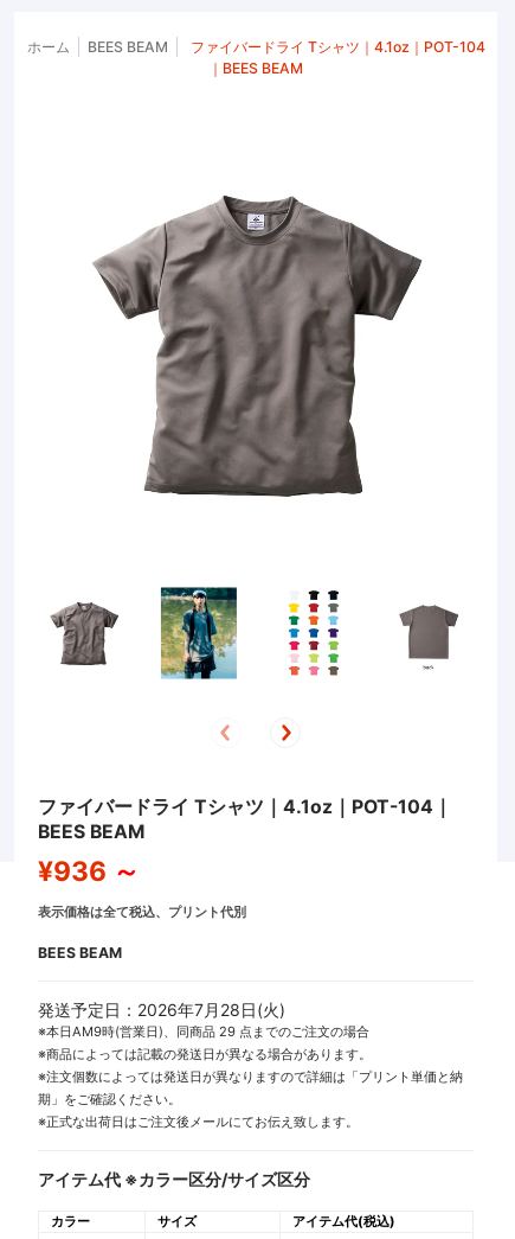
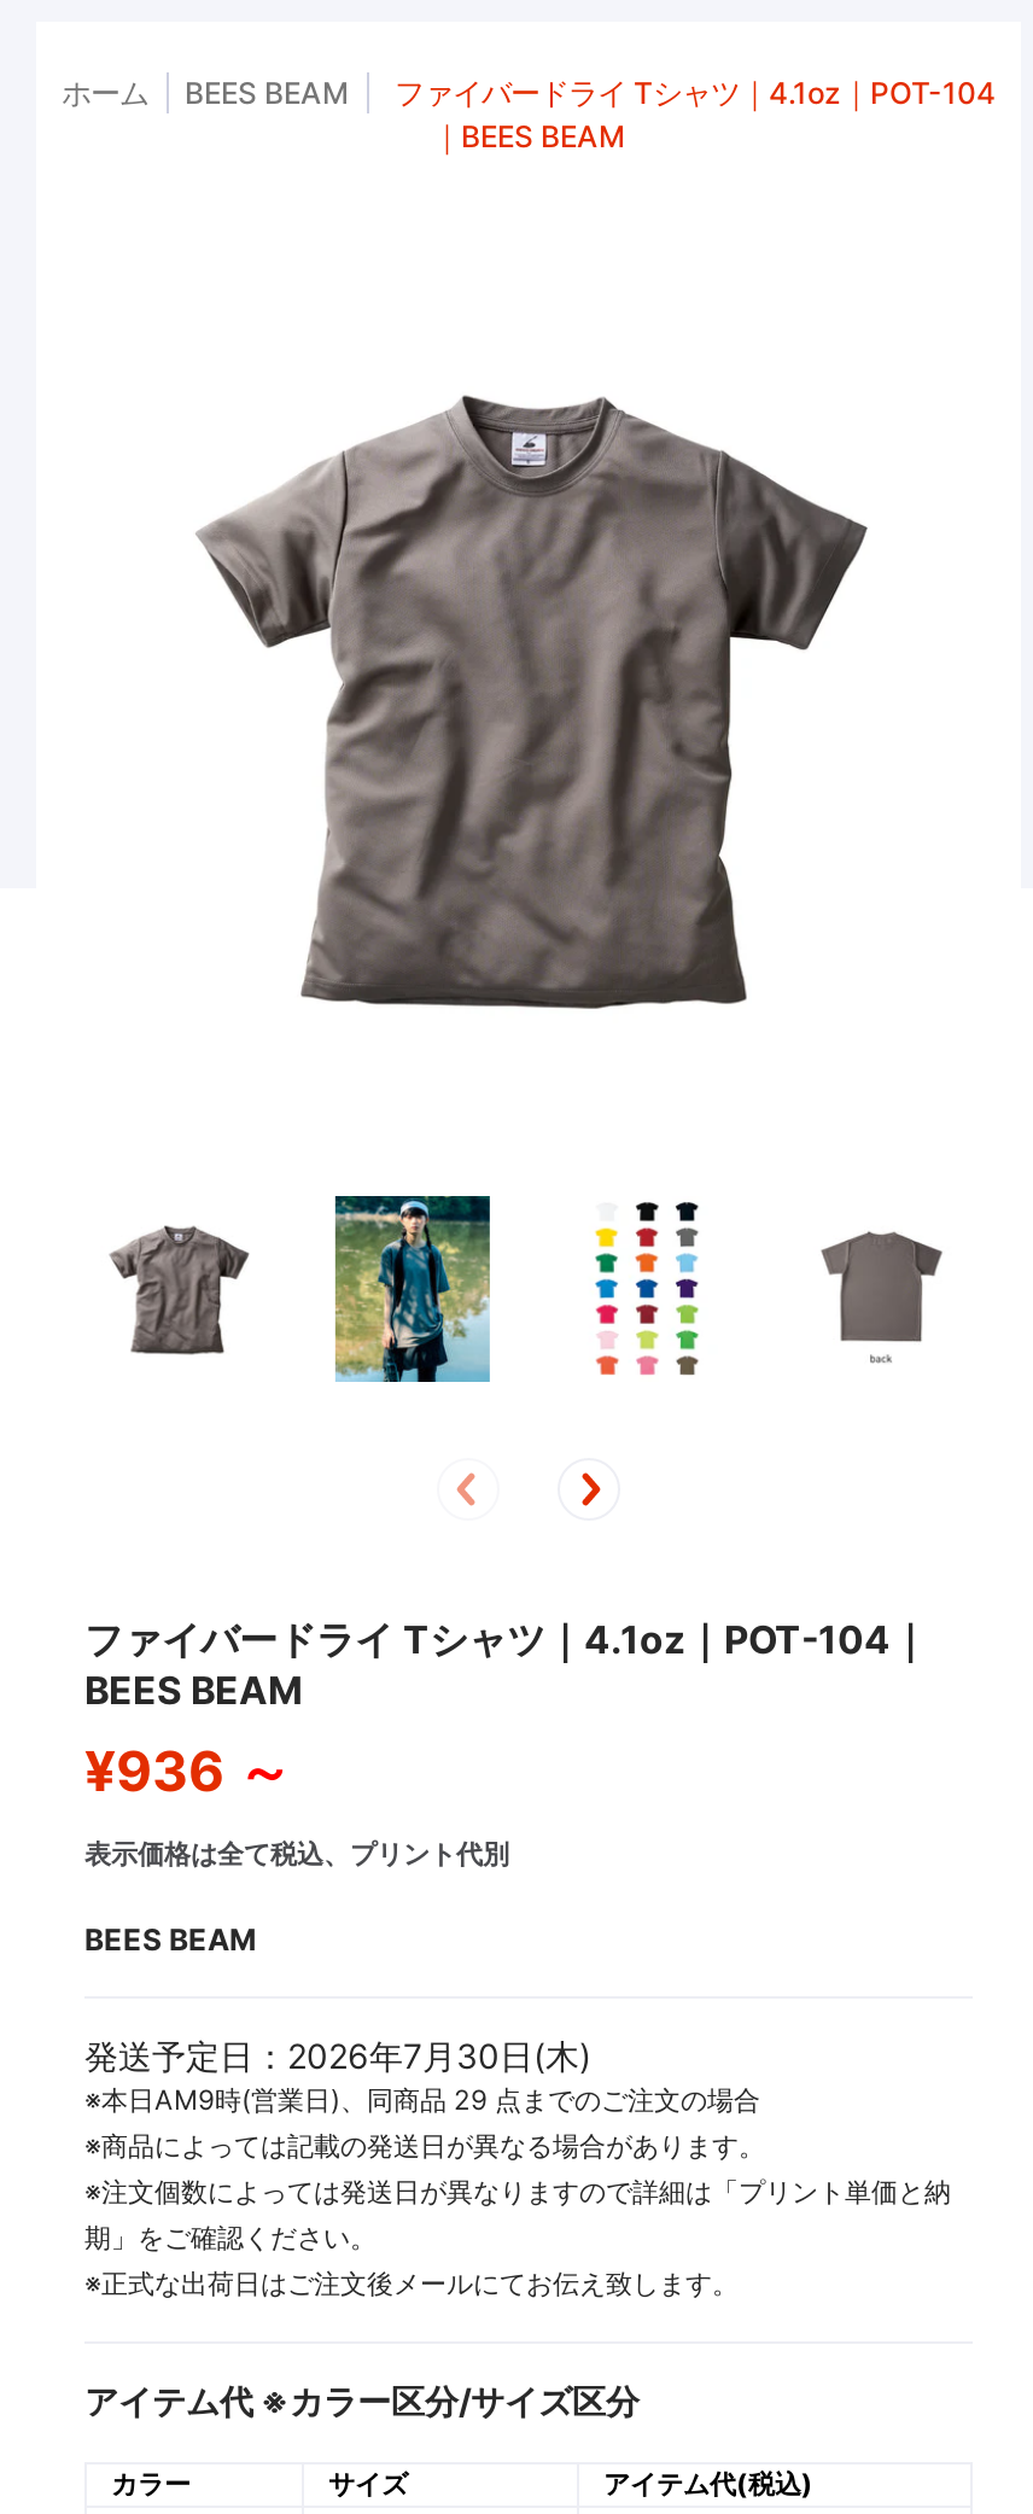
- 発送予定日：2026年7月28日(火)
+ 発送予定日：2026年7月30日(木)
